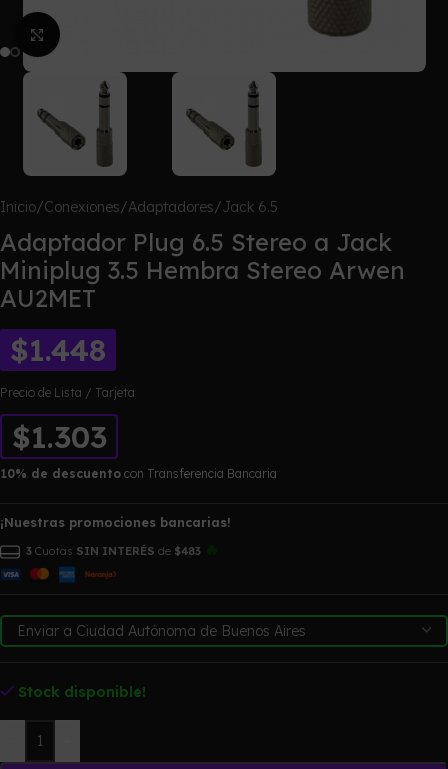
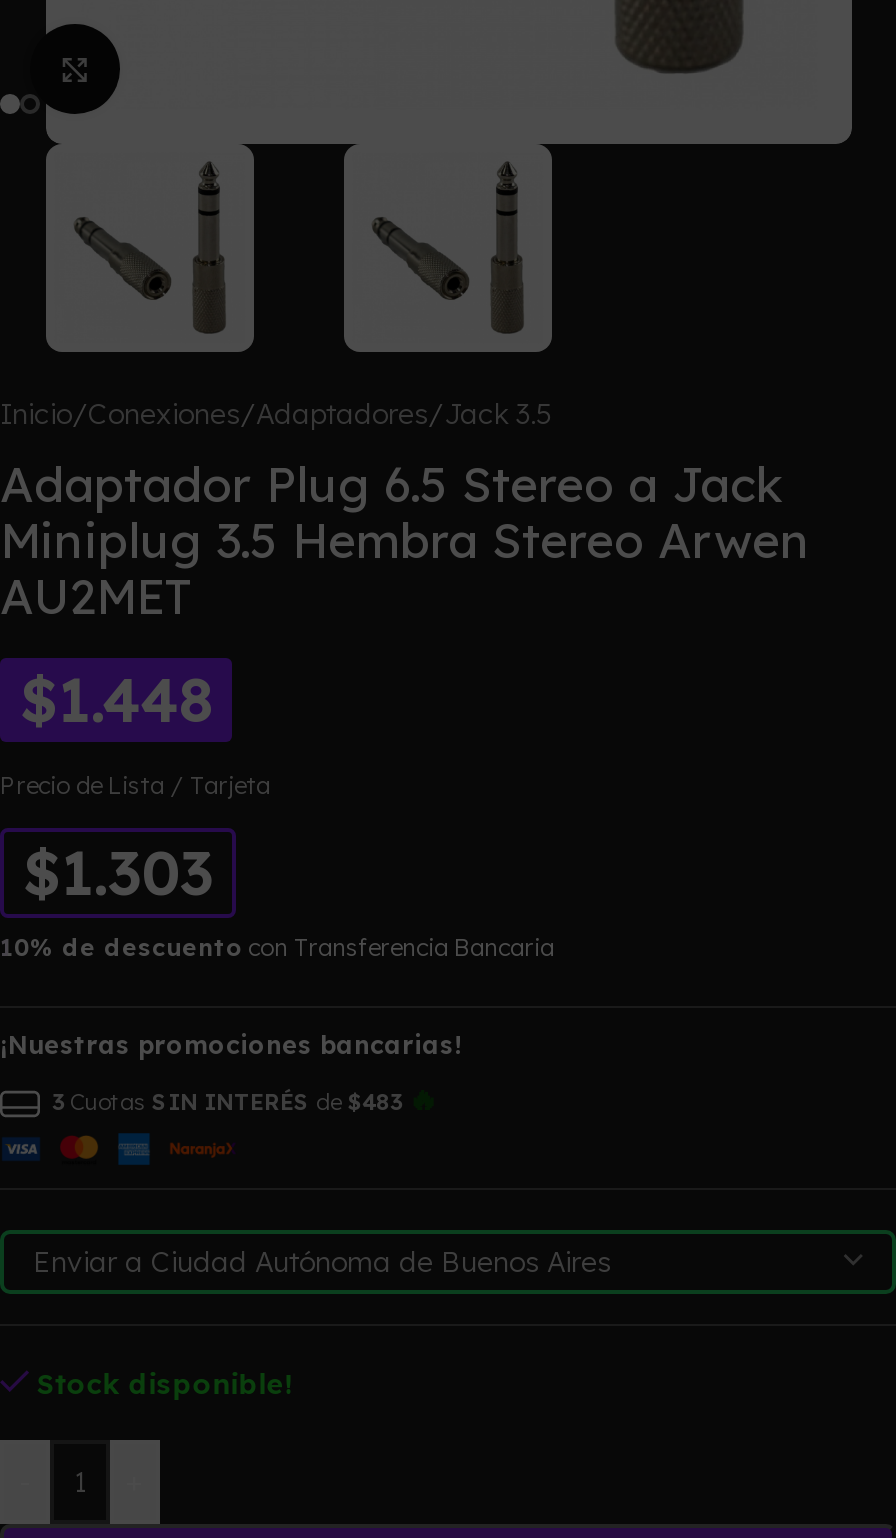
- Inicio/Conexiones/Adaptadores/Jack 6.5
+ Inicio/Conexiones/Adaptadores/Jack 3.5
